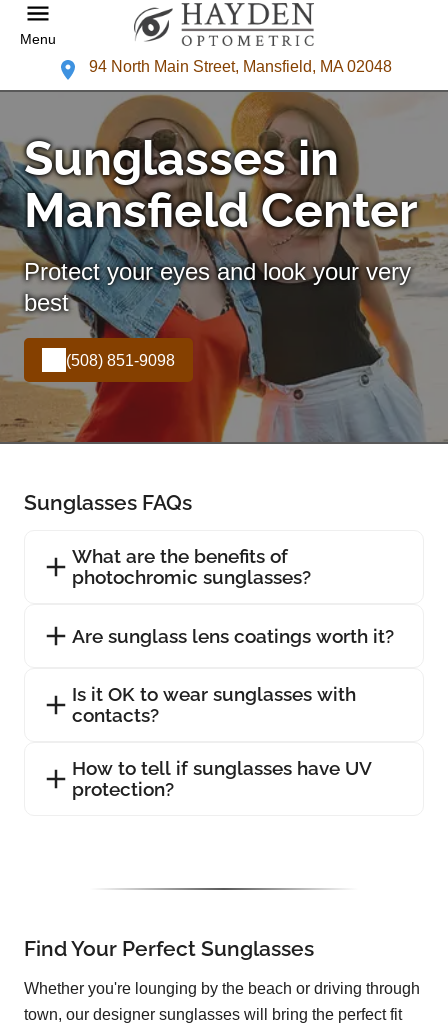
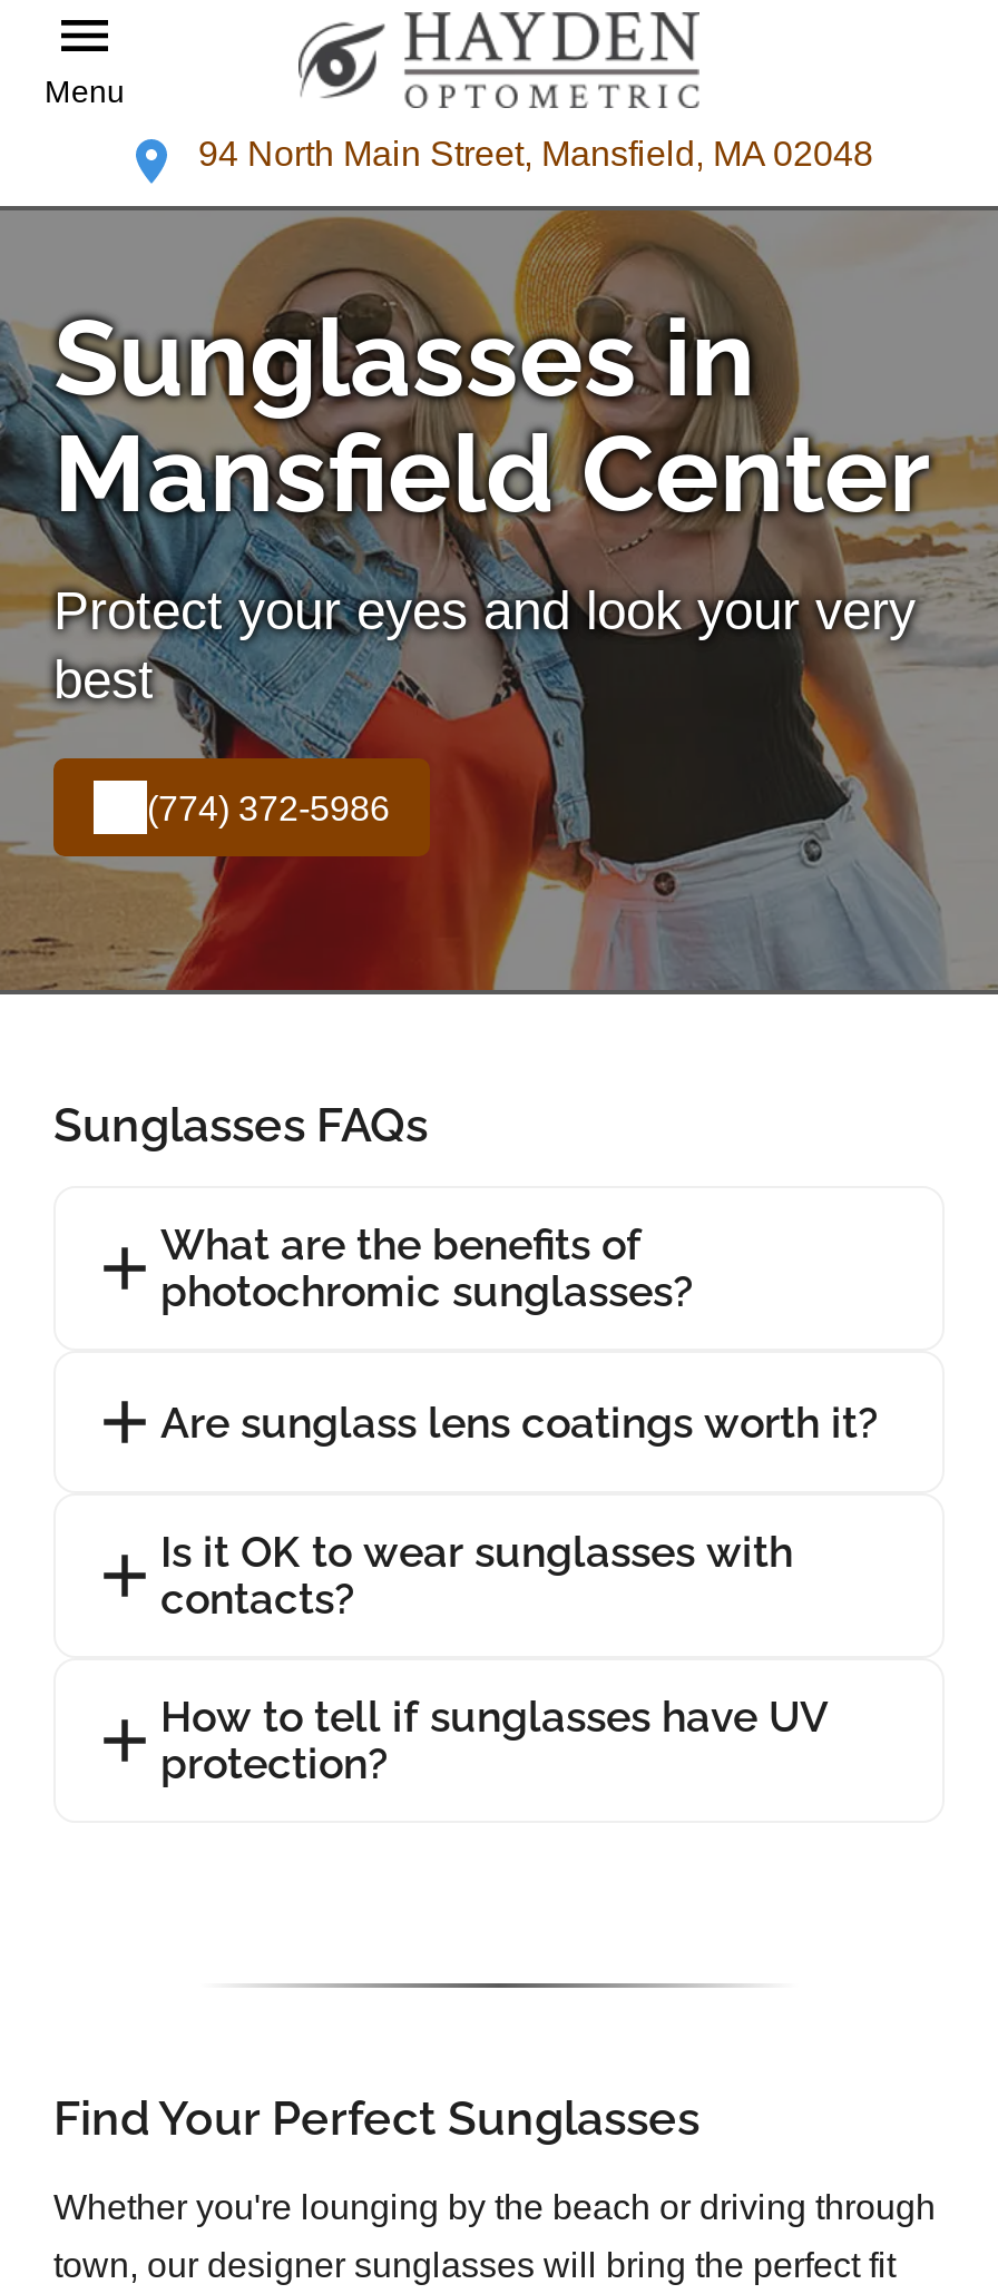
- (508) 851-9098
+ (774) 372-5986
